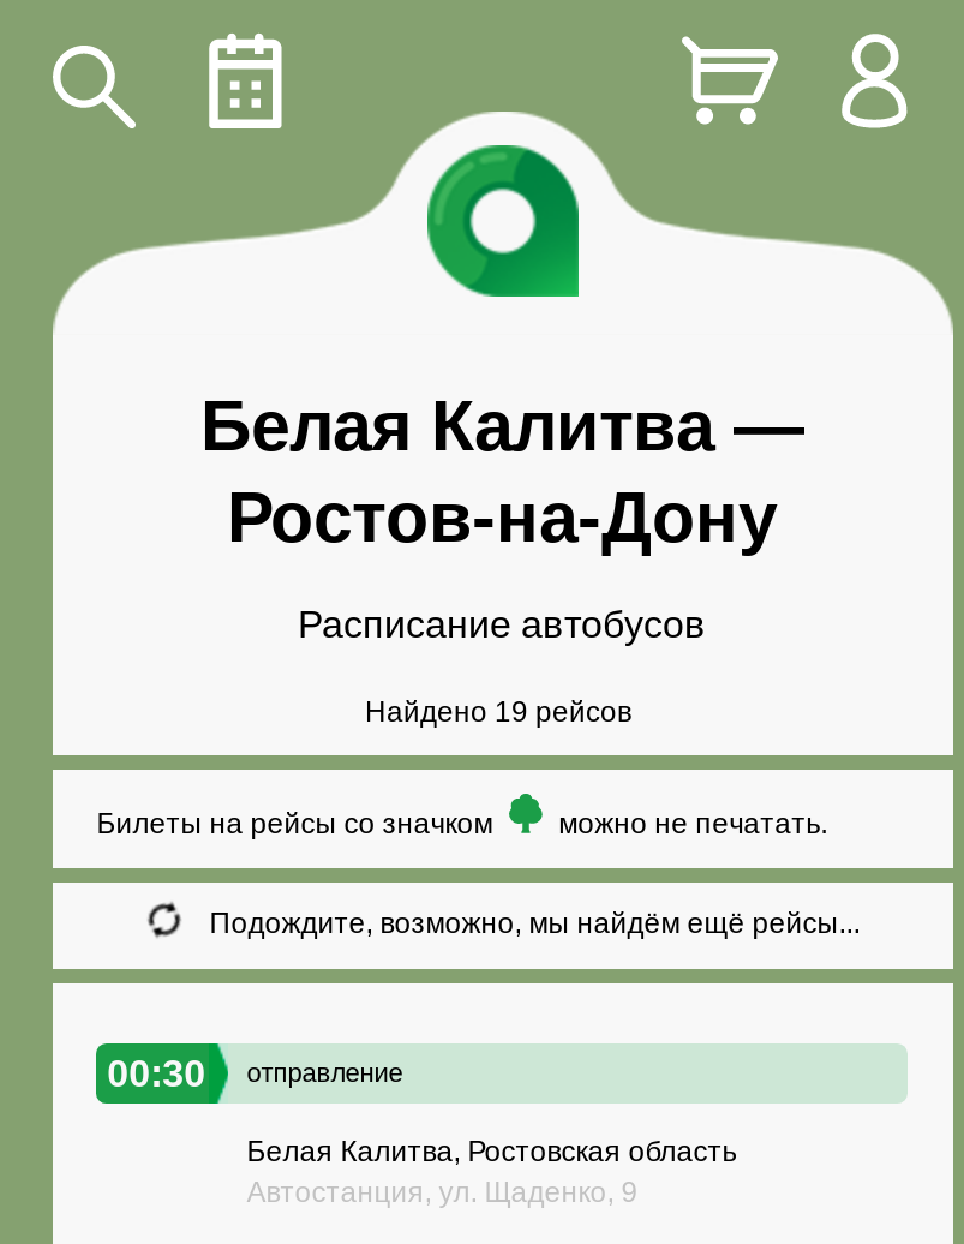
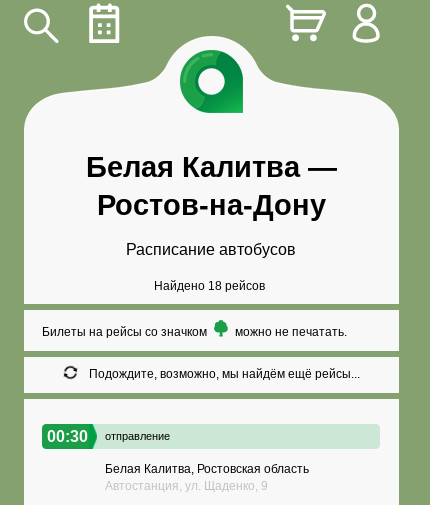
- Найдено 19 рейсов
+ Найдено 18 рейсов
